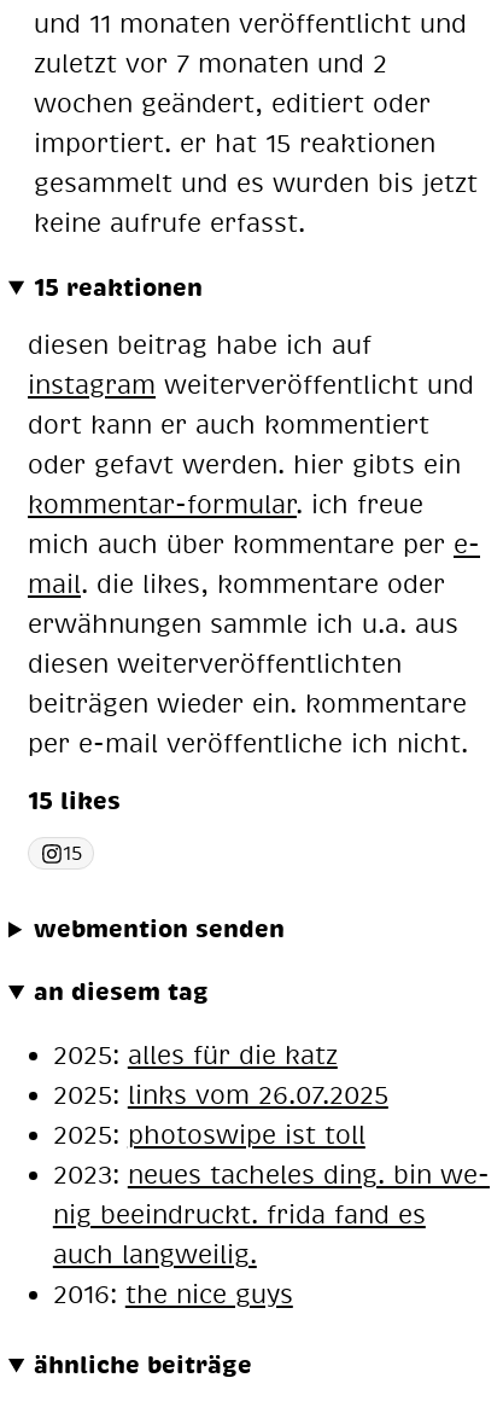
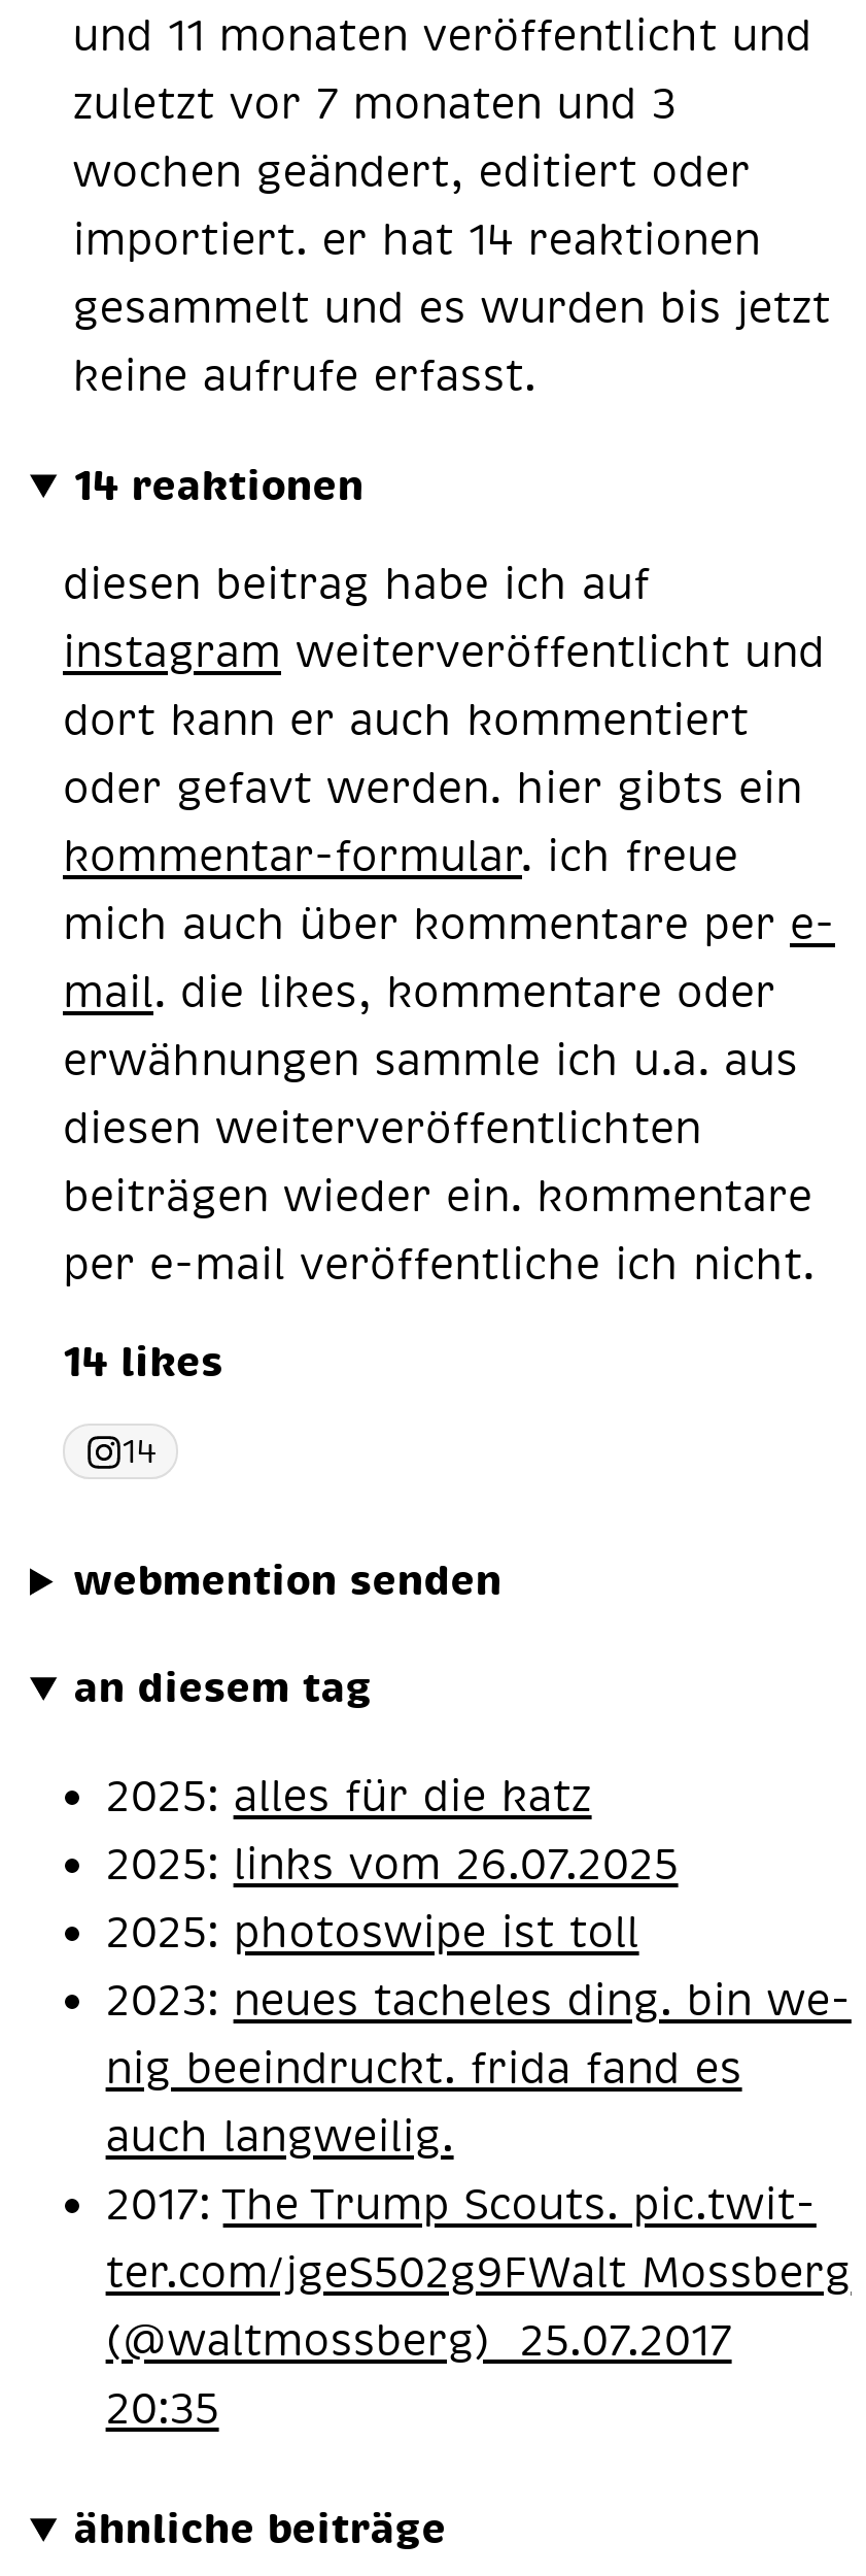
- zuletzt vor 7 monaten und 2
+ zuletzt vor 7 monaten und 3

- importiert. er hat 15 reaktionen
+ importiert. er hat 14 reaktionen

- 15 reaktionen
+ 14 reaktionen

- 15 likes
+ 14 likes

- 15
+ 14

- 2016: the nice guys
+ 2017: The Trump Scouts. pic.twit
+ ter.com/jgeS502g9FWalt Mossberg
+ (@waltmossberg) 25.07.2017
+ 20:35
